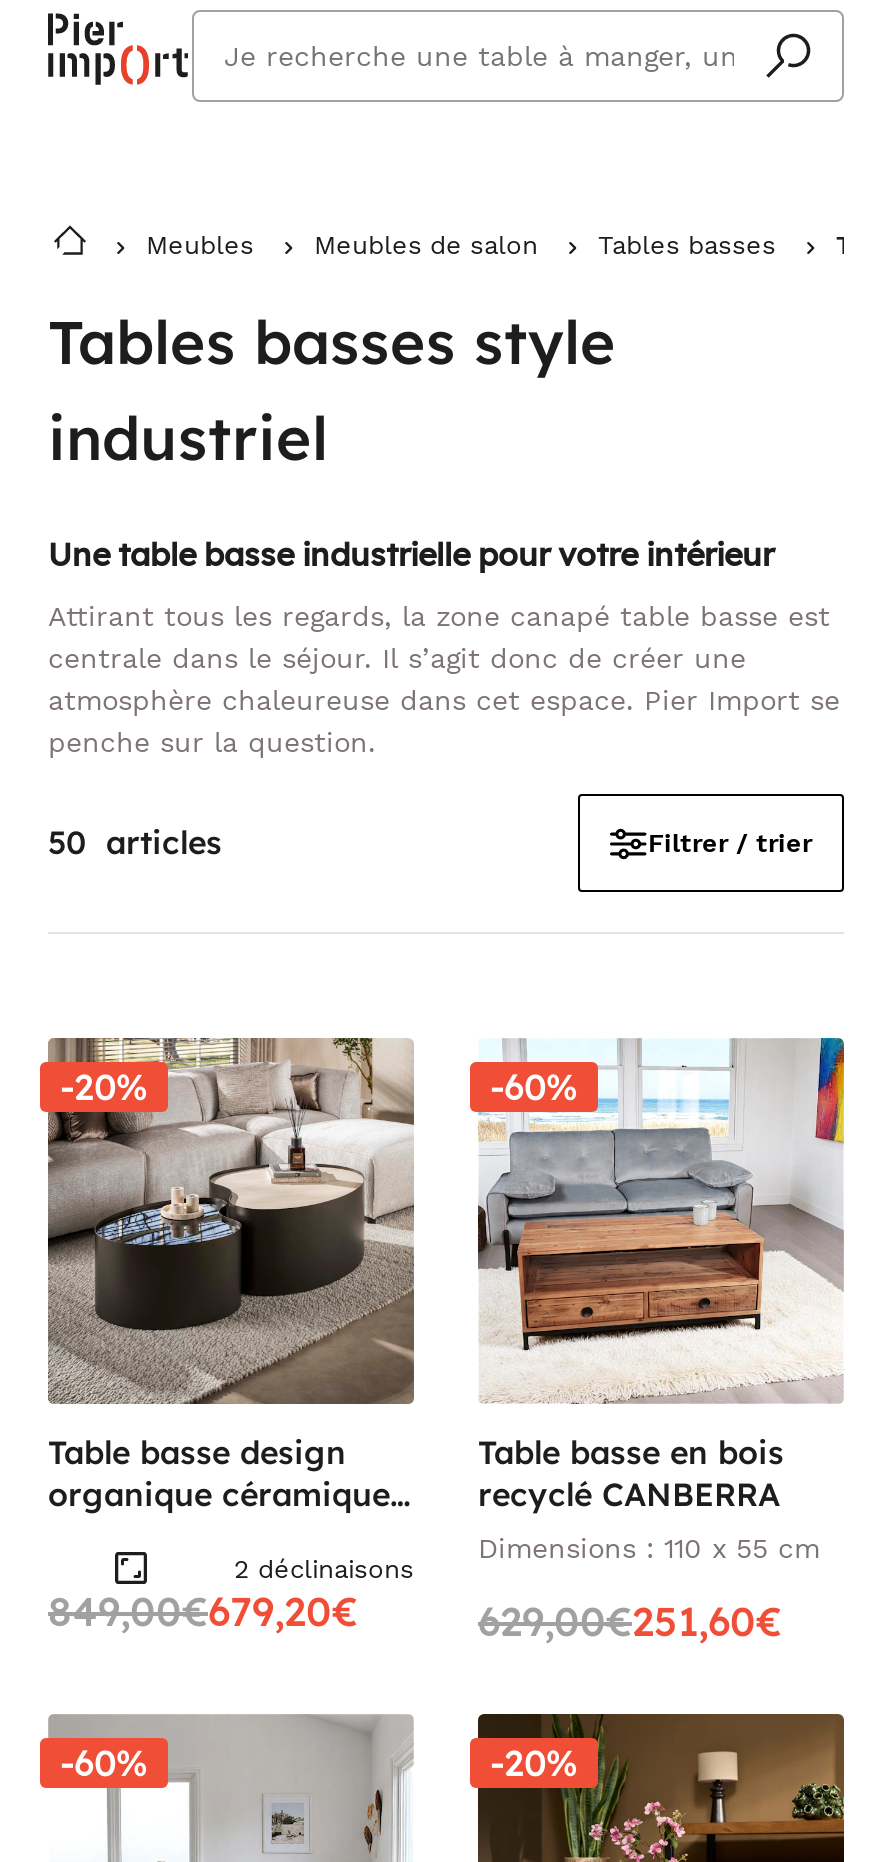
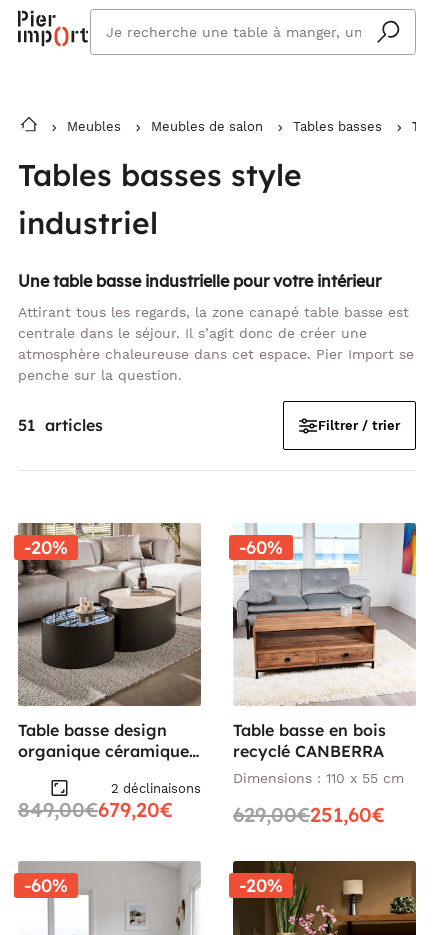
- 50 articles
+ 51 articles
